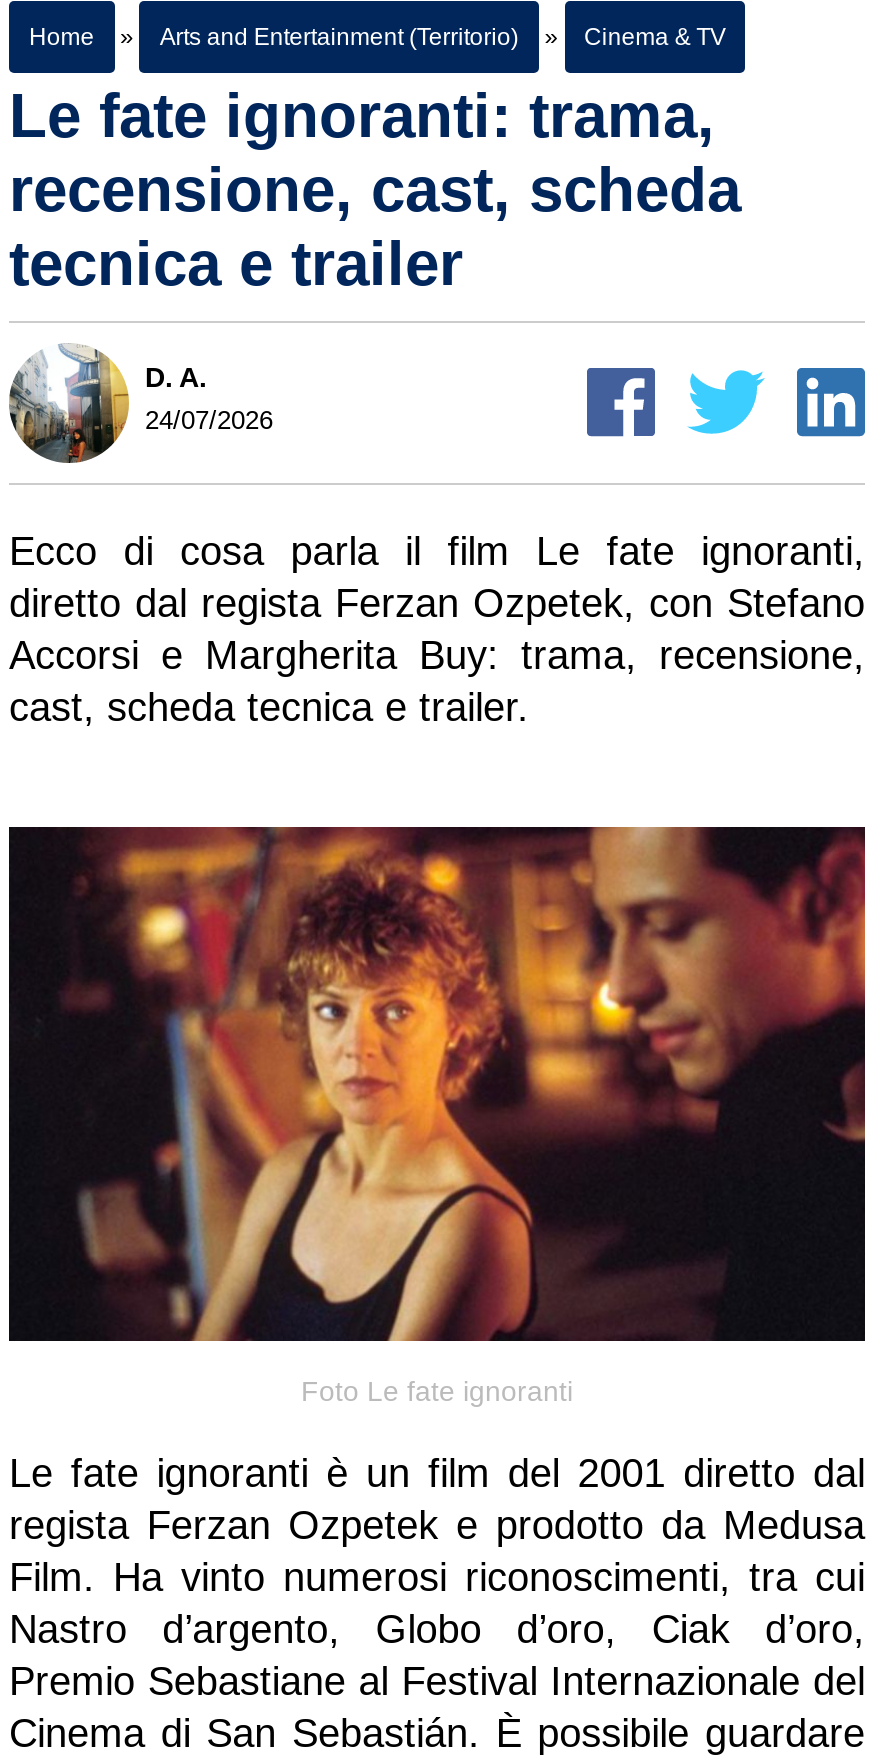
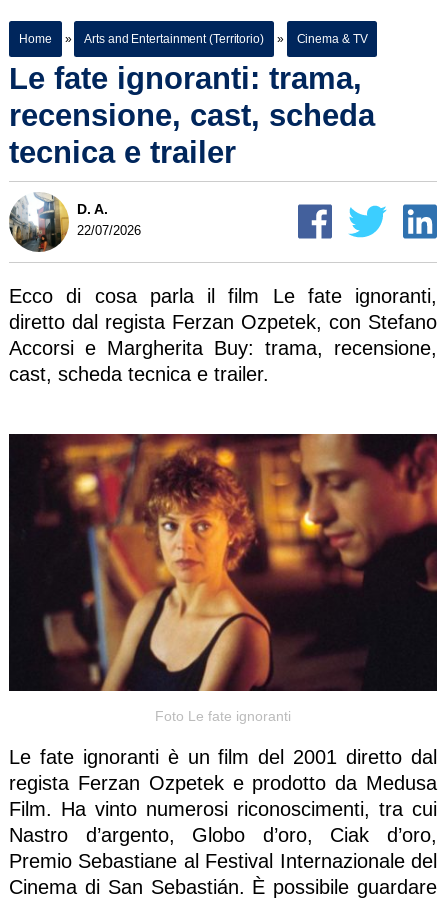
- 24/07/2026
+ 22/07/2026
